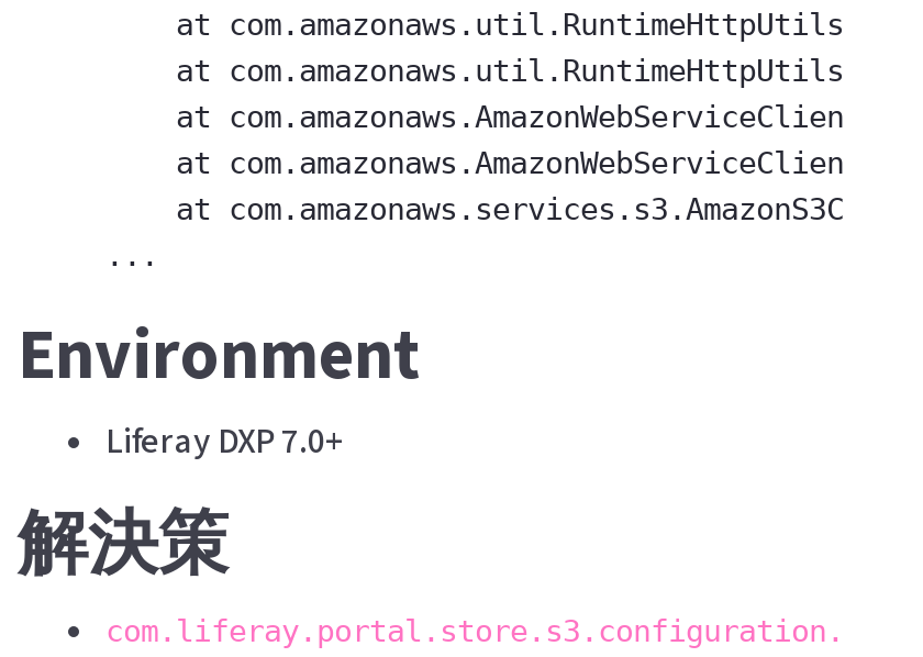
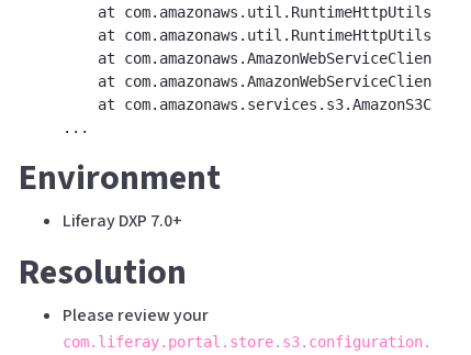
- 解決策
+ Resolution
+ Please review your
